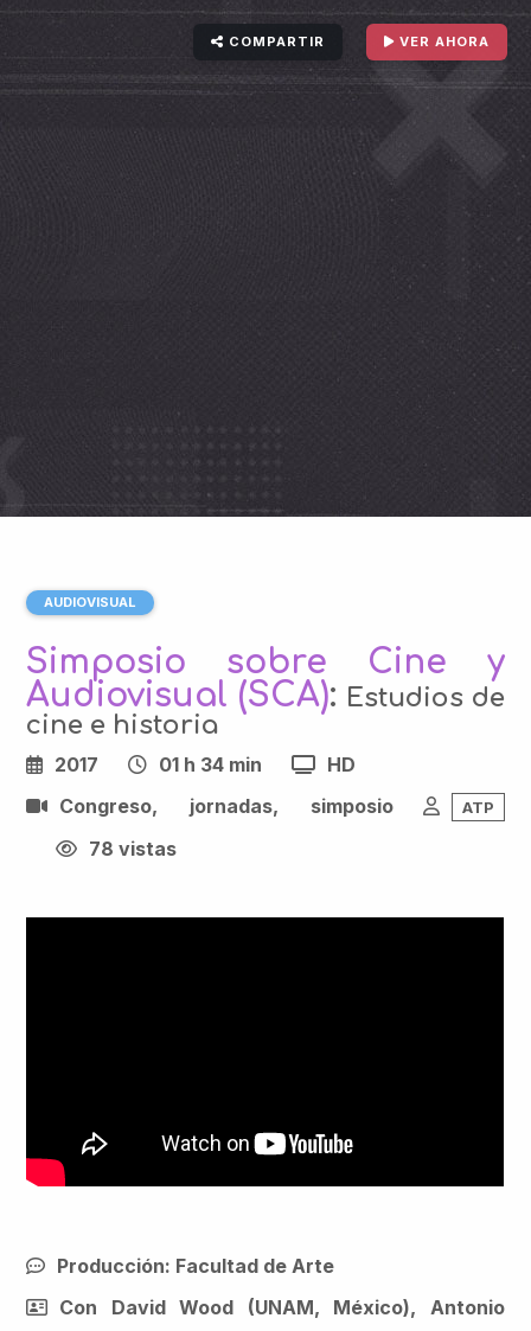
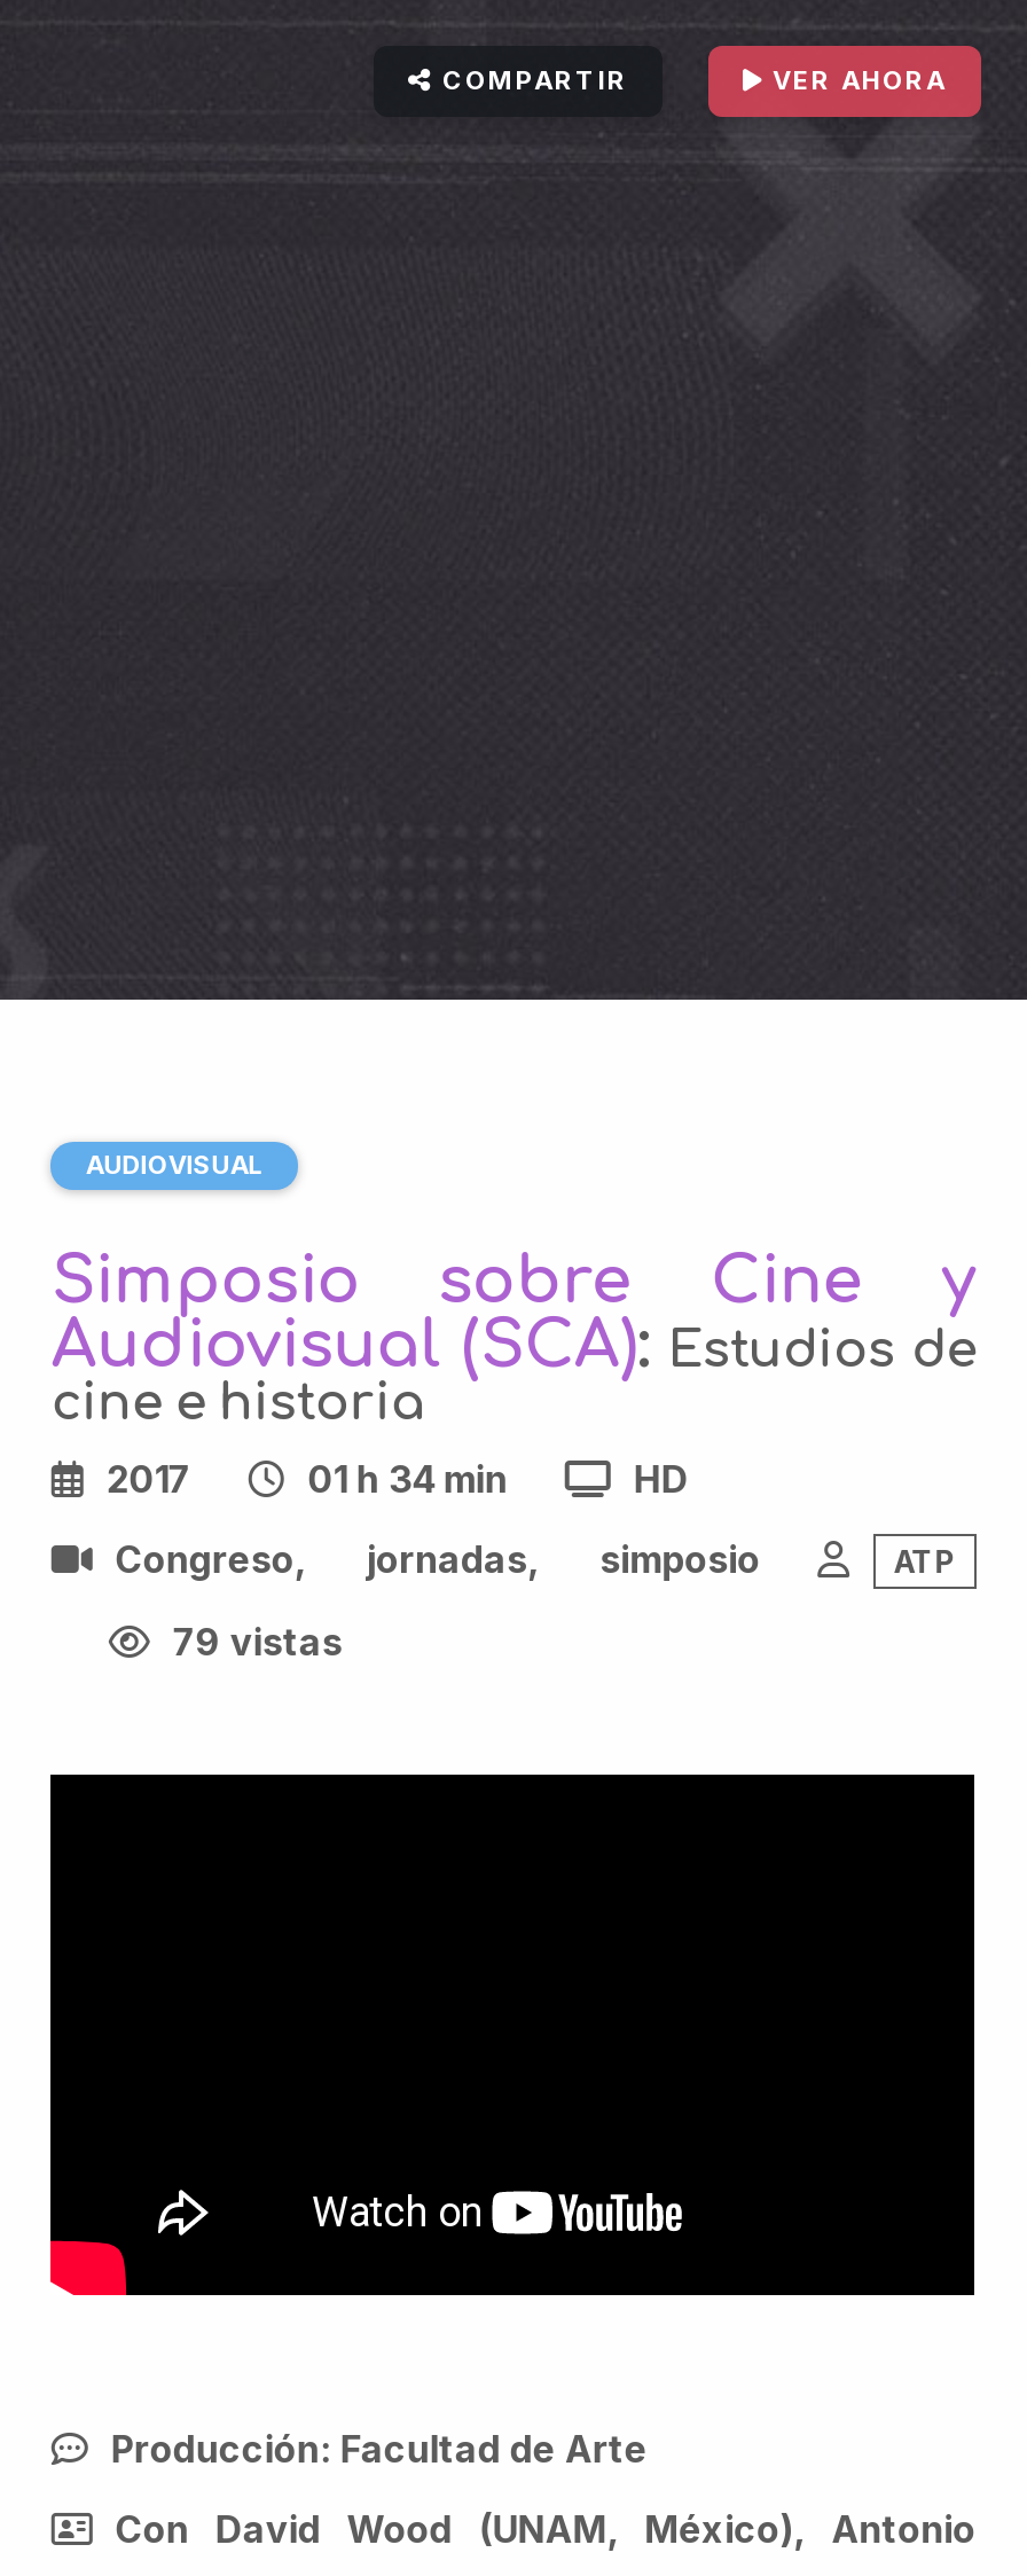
- 78 vistas
+ 79 vistas
